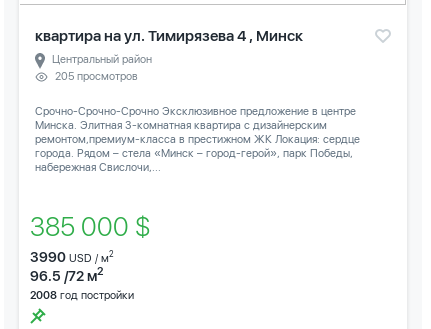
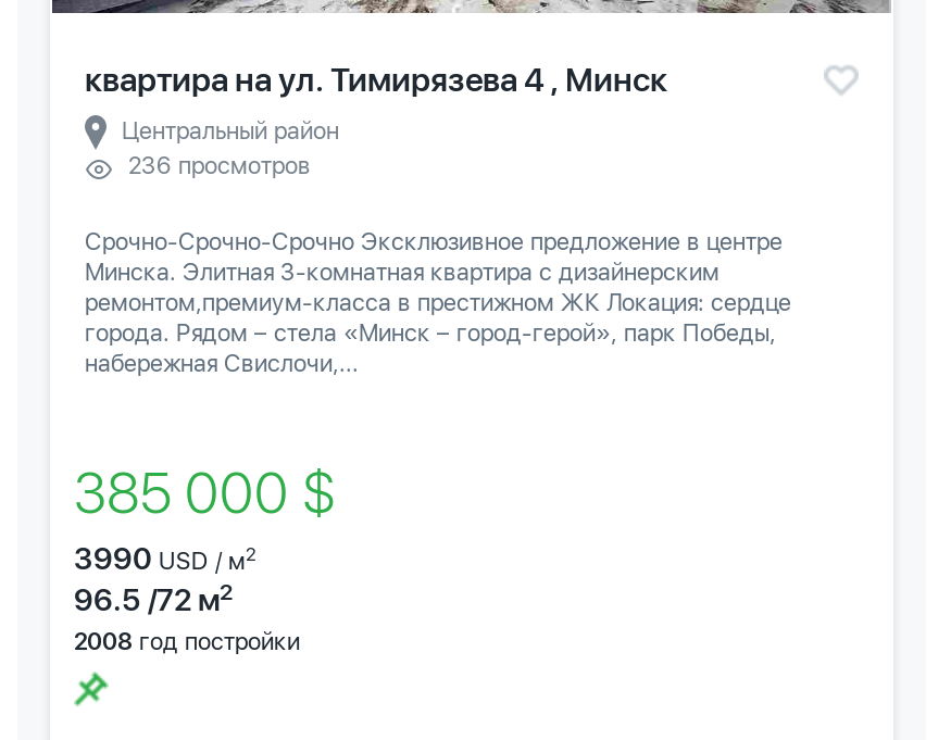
- 205 просмотров
+ 236 просмотров
